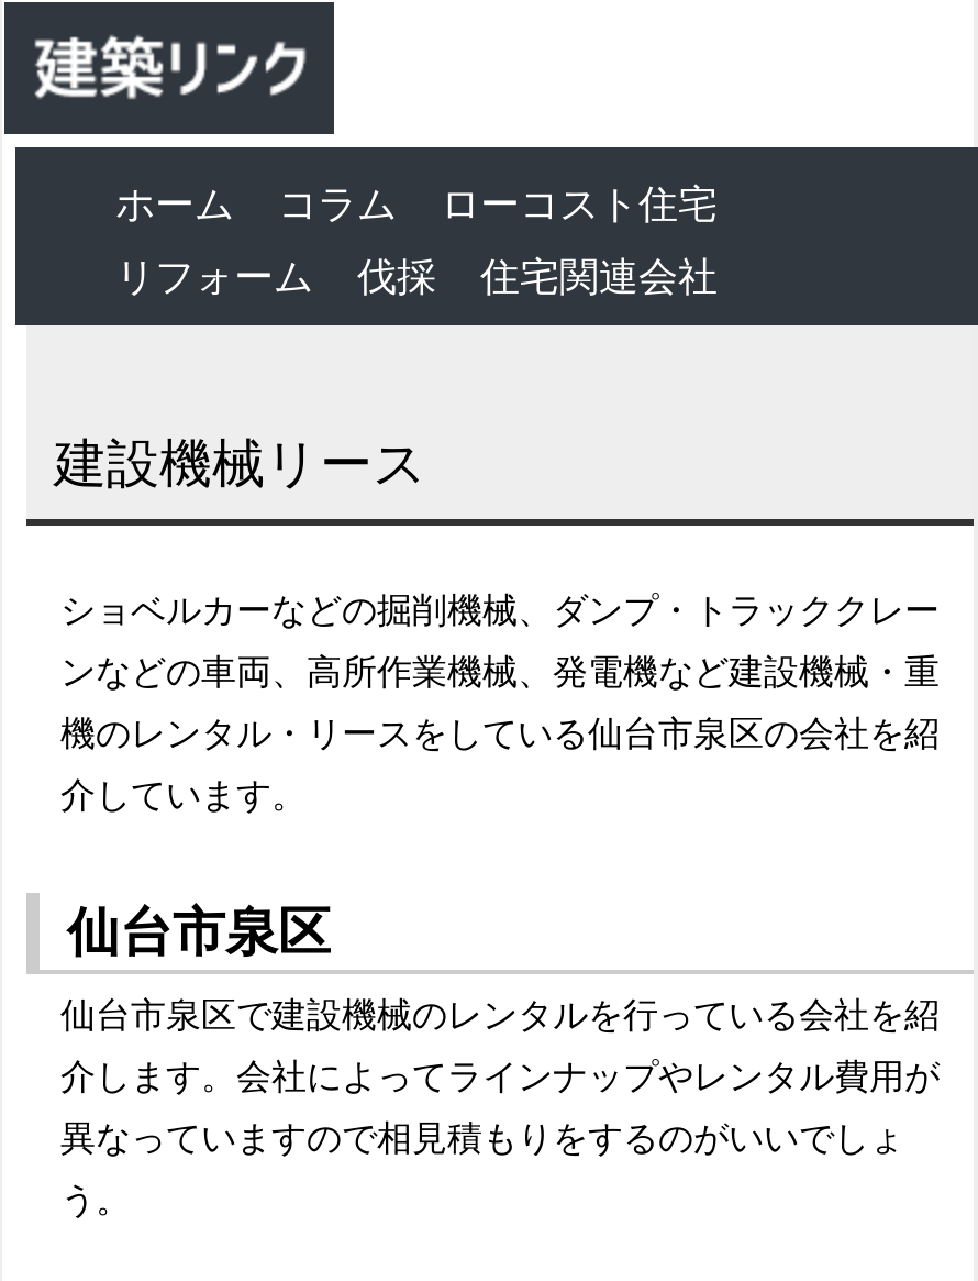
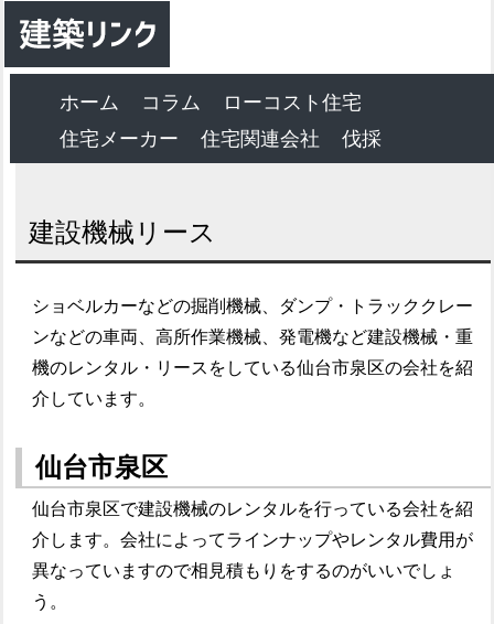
- リフォーム
- 伐採
+ 住宅メーカー

+ 伐採
